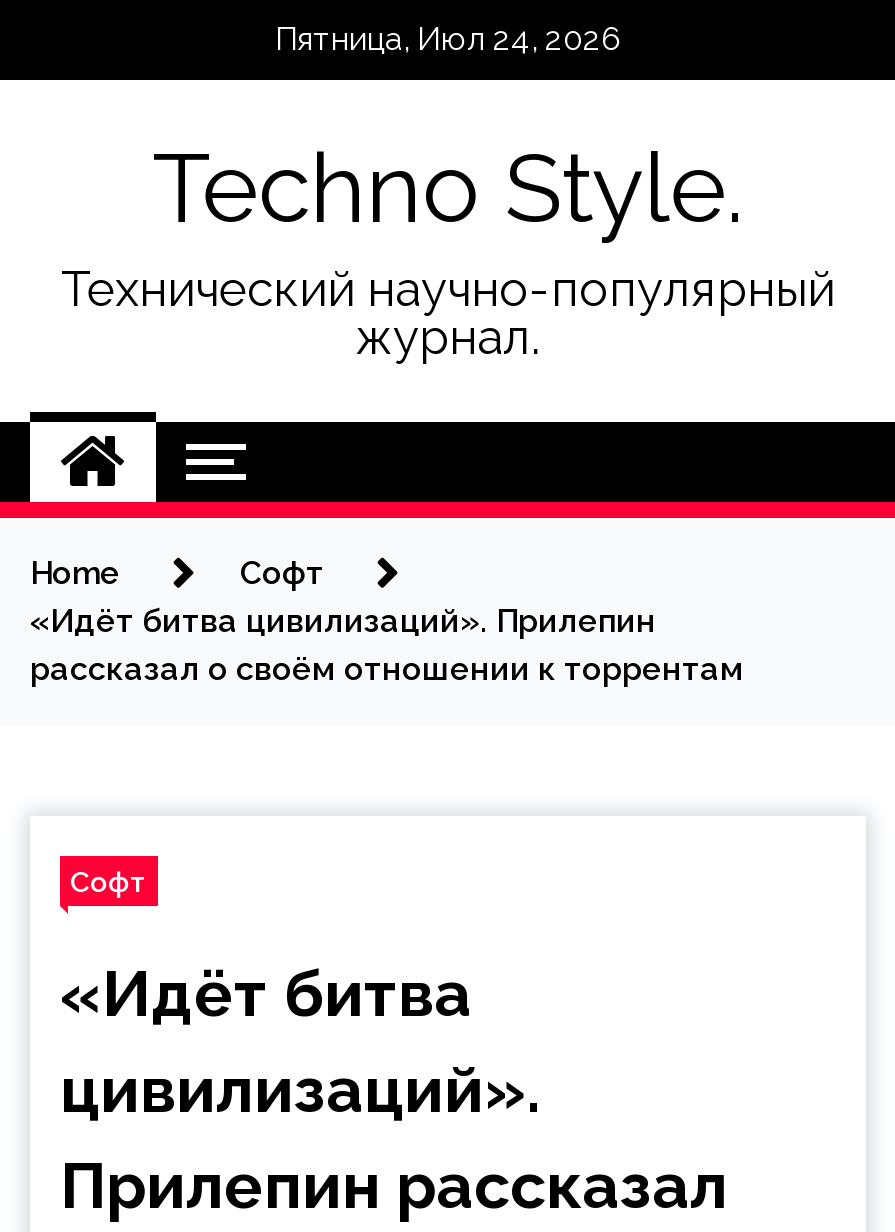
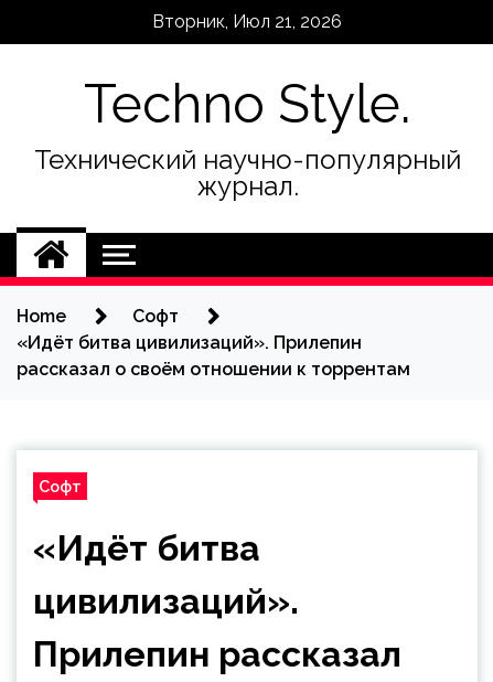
- Пятница, Июл 24, 2026
+ Вторник, Июл 21, 2026
